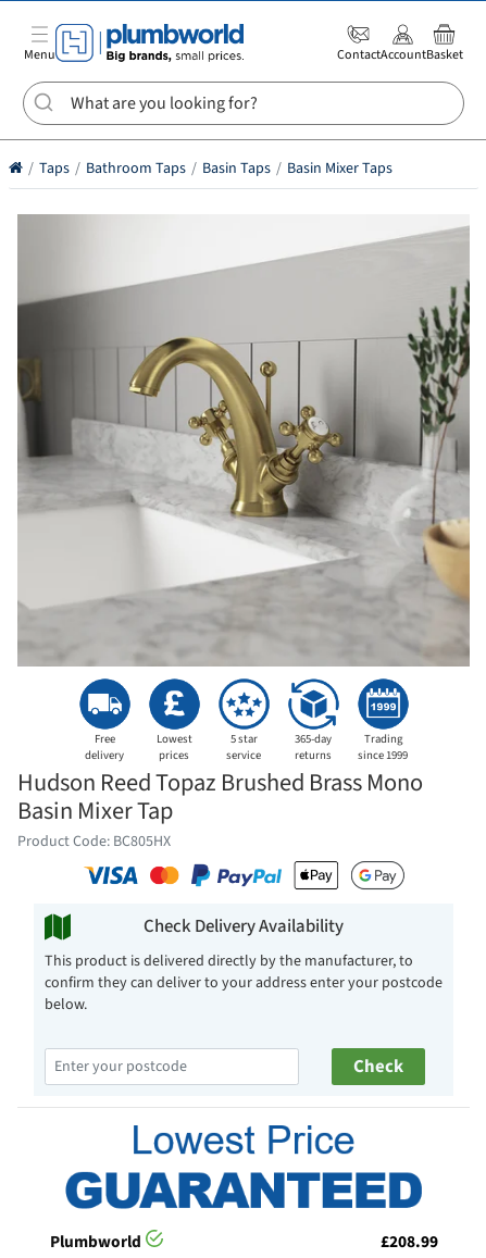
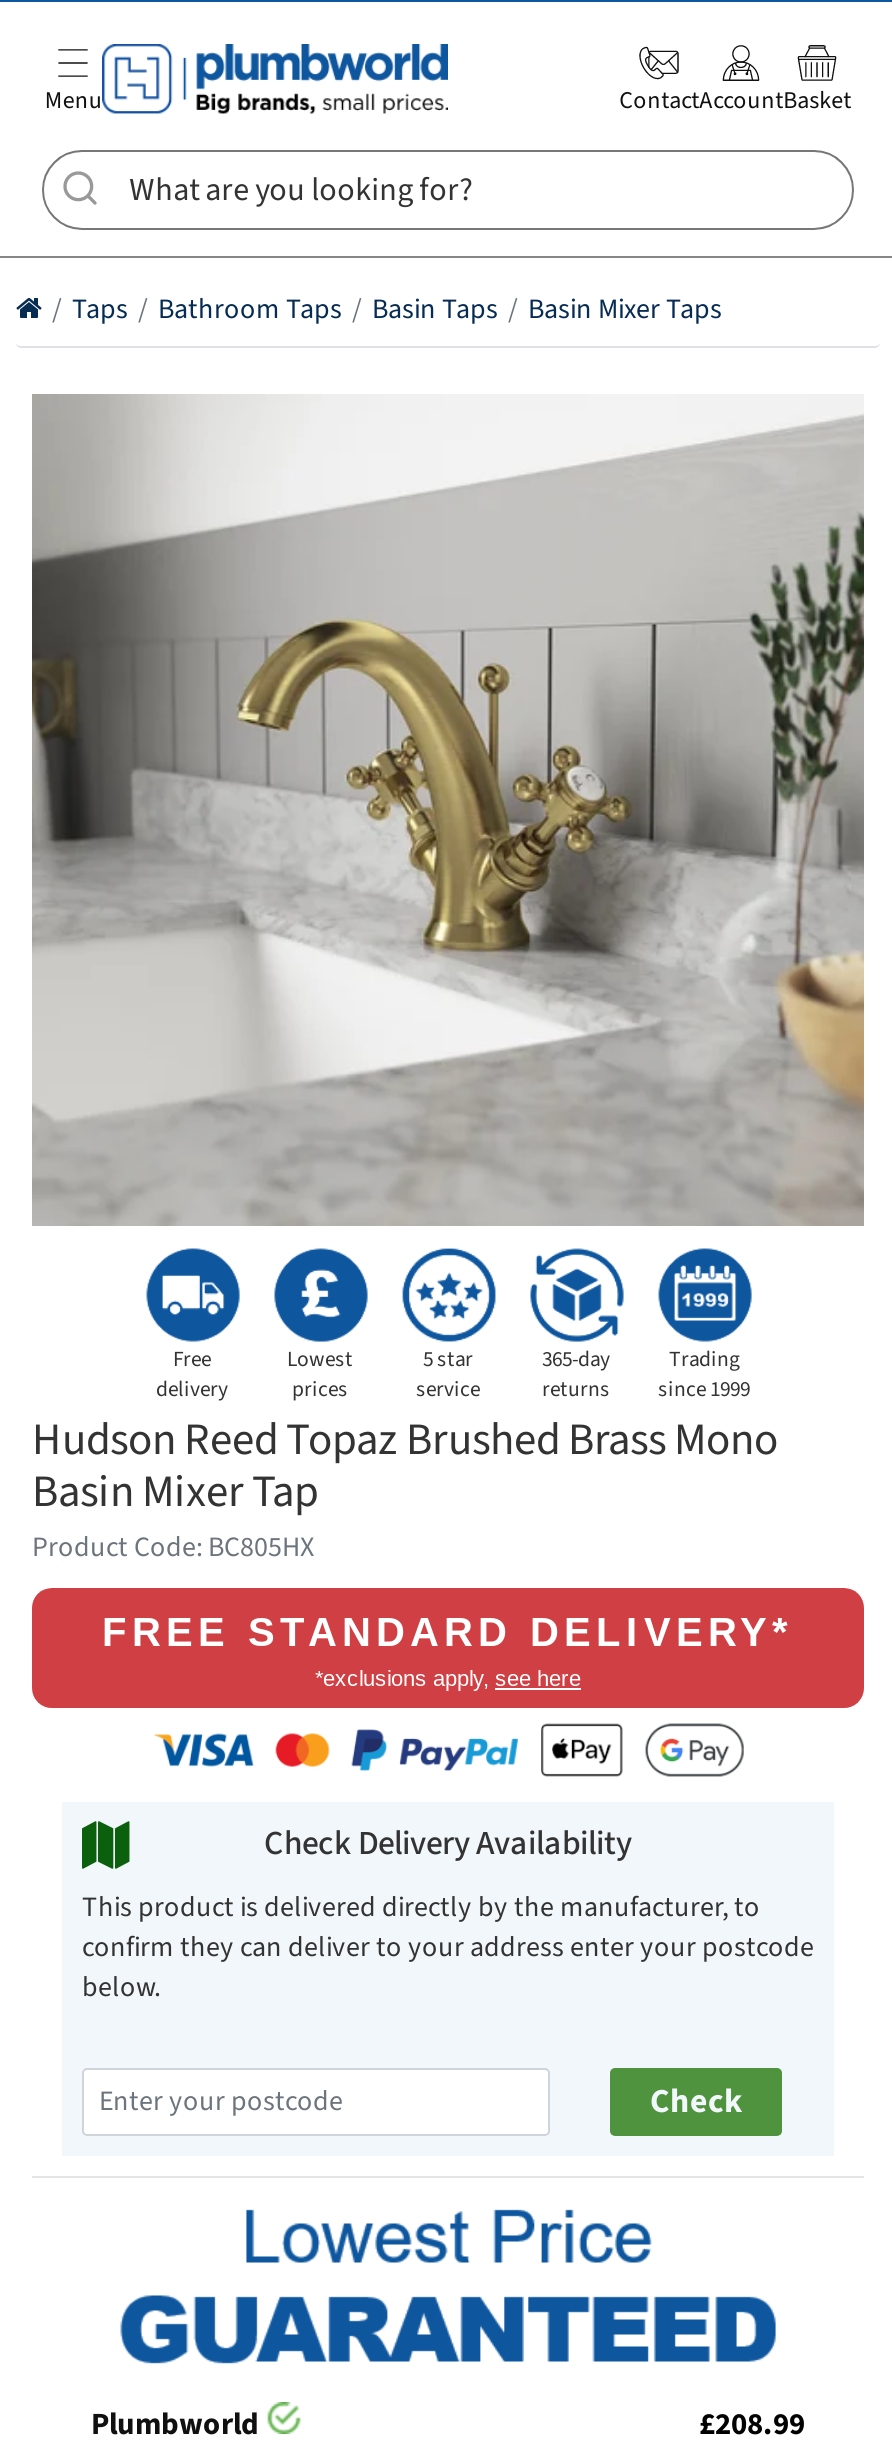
+ FREE STANDARD DELIVERY*
+ *exclusions apply, see here
